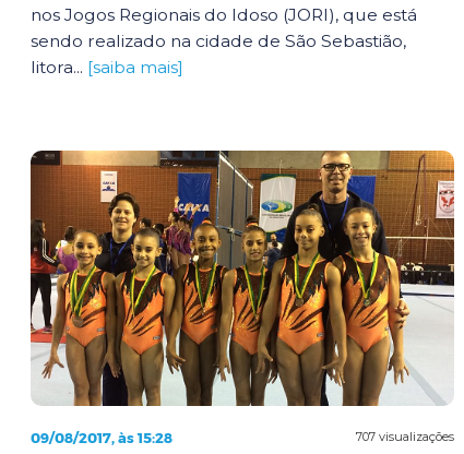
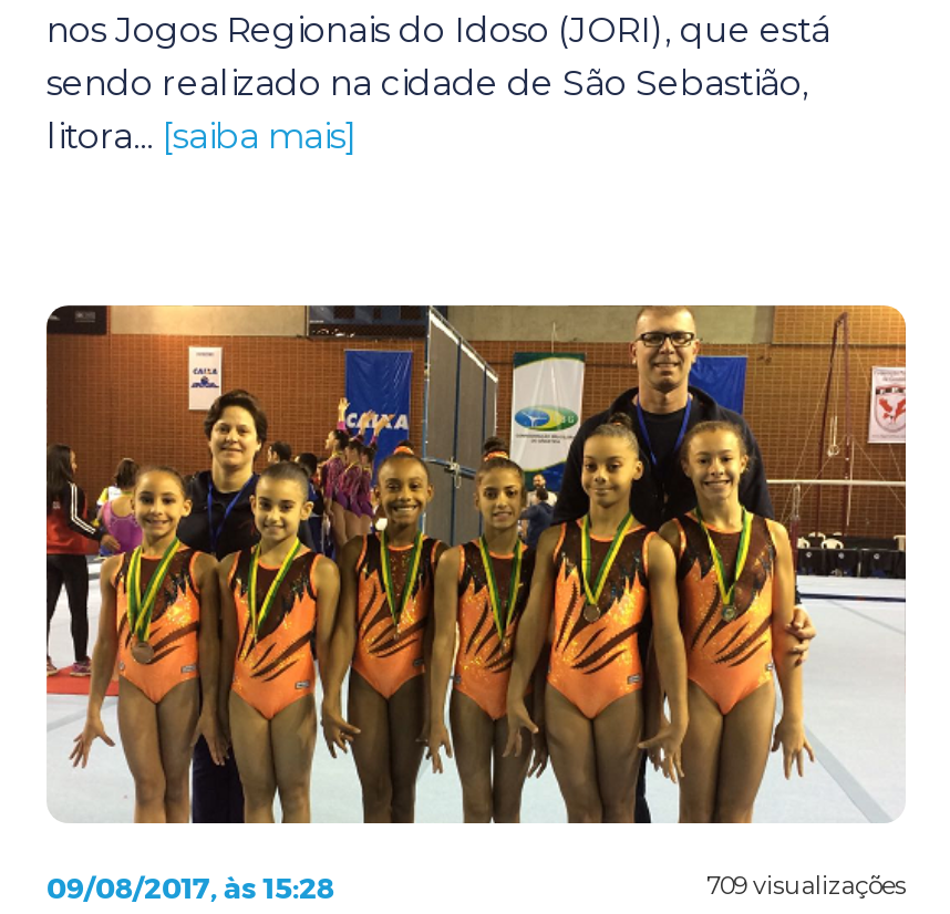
- 707 visualizações
+ 709 visualizações
